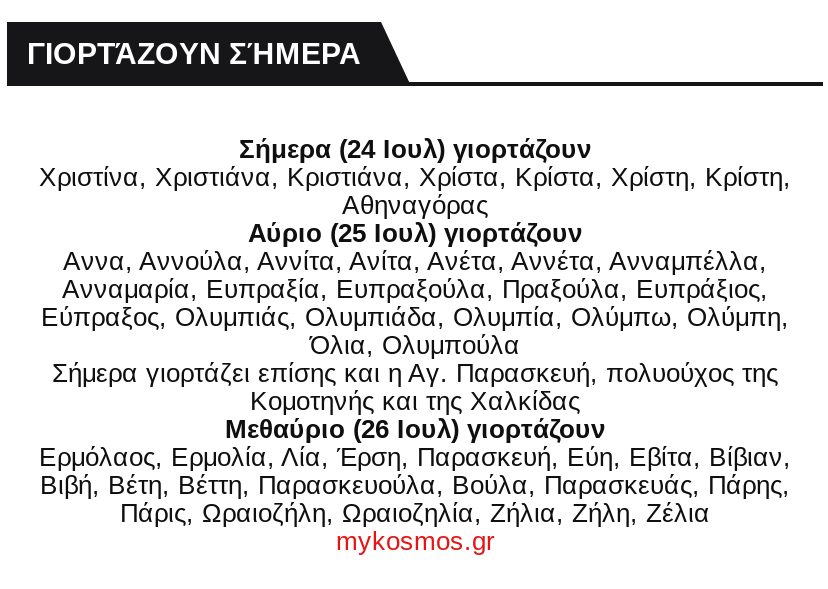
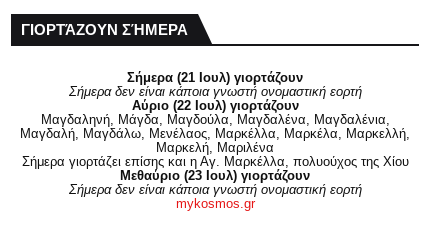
- Σήμερα (24 Ιουλ) γιορτάζουν
- Χριστίνα, Χριστιάνα, Κριστιάνα, Χρίστα, Κρίστα, Χρίστη, Κρίστη,
- Αθηναγόρας
- Αύριο (25 Ιουλ) γιορτάζουν
- Αννα, Αννούλα, Αννίτα, Ανίτα, Ανέτα, Αννέτα, Ανναμπέλλα,
- Ανναμαρία, Ευπραξία, Ευπραξούλα, Πραξούλα, Ευπράξιος,
- Εύπραξος, Ολυμπιάς, Ολυμπιάδα, Ολυμπία, Ολύμπω, Ολύμπη,
- Όλια, Ολυμπούλα
- Σήμερα γιορτάζει επίσης και η Αγ. Παρασκευή, πολυούχος της
- Κομοτηνής και της Χαλκίδας
- Μεθαύριο (26 Ιουλ) γιορτάζουν
- Ερμόλαος, Ερμολία, Λία, Έρση, Παρασκευή, Εύη, Εβίτα, Βίβιαν,
- Βιβή, Βέτη, Βέττη, Παρασκευούλα, Βούλα, Παρασκευάς, Πάρης,
- Πάρις, Ωραιοζήλη, Ωραιοζηλία, Ζήλια, Ζήλη, Ζέλια
+ Σήμερα (21 Ιουλ) γιορτάζουν
+ Σήμερα δεν είναι κάποια γνωστή ονομαστική εορτή
+ Αύριο (22 Ιουλ) γιορτάζουν
+ Μαγδαληνή, Μάγδα, Μαγδούλα, Μαγδαλένα, Μαγδαλένια,
+ Μαγδαλή, Μαγδάλω, Μενέλαος, Μαρκέλλα, Μαρκέλα, Μαρκελλή,
+ Μαρκελή, Μαριλένα
+ Σήμερα γιορτάζει επίσης και η Αγ. Μαρκέλλα, πολυούχος της Χίου
+ Μεθαύριο (23 Ιουλ) γιορτάζουν
+ Σήμερα δεν είναι κάποια γνωστή ονομαστική εορτή
